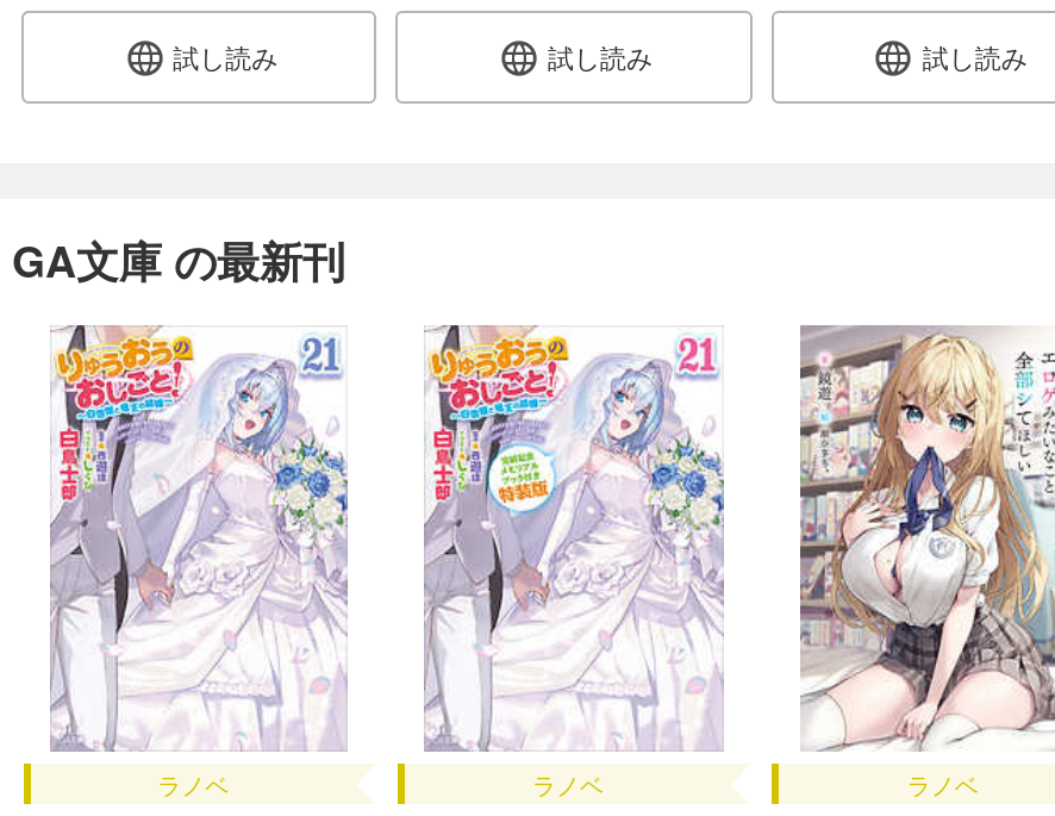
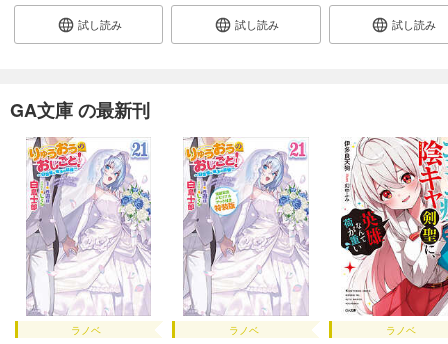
- [image]
+ [image]
